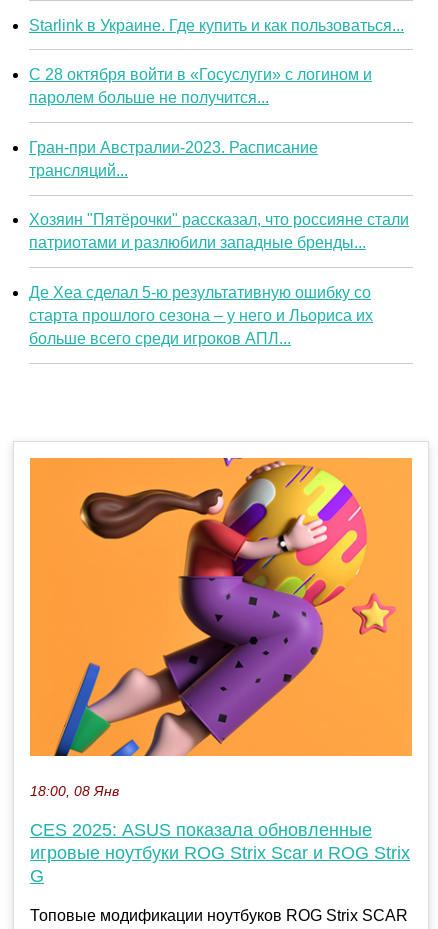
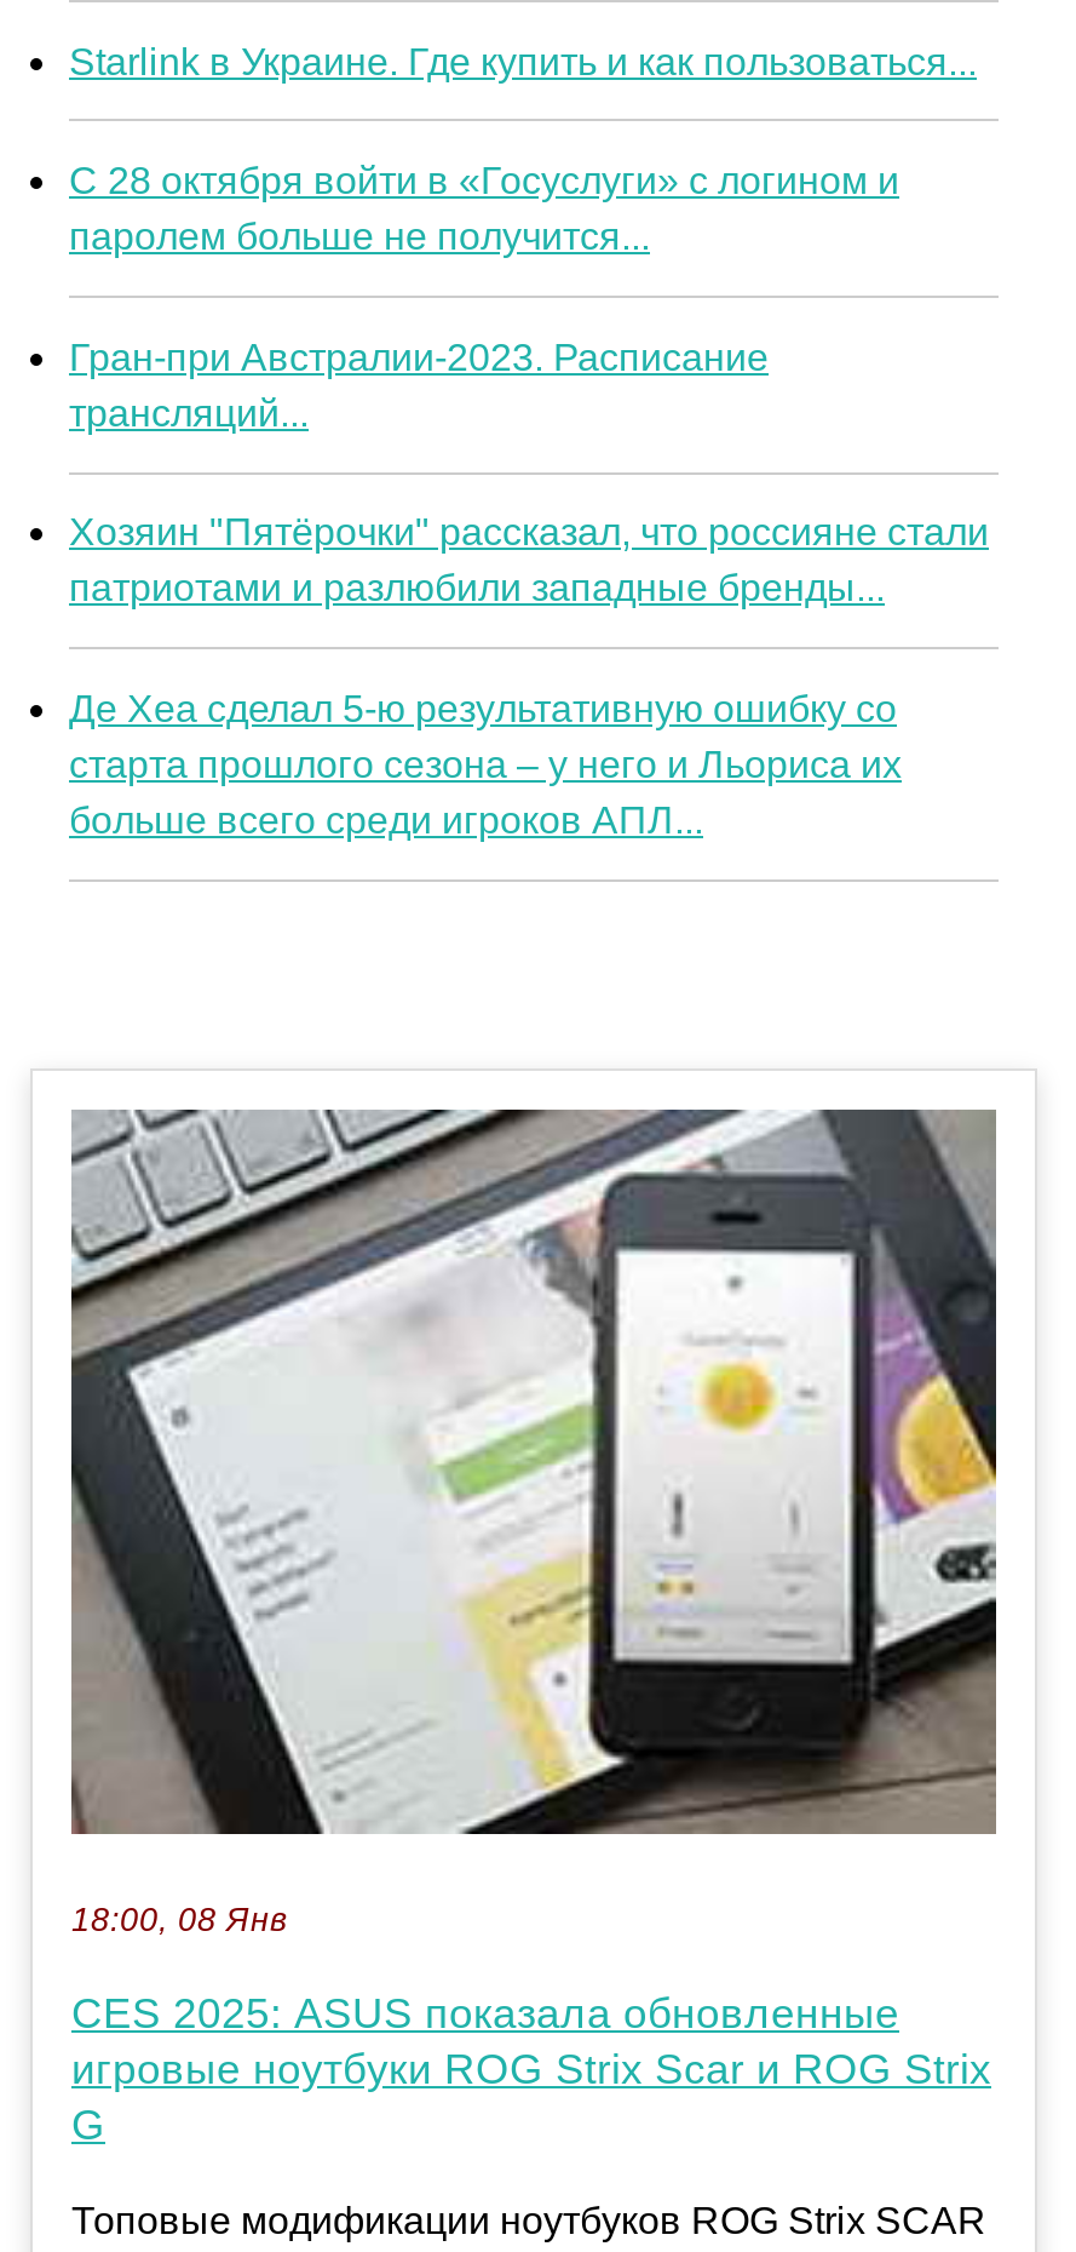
- [image]
+ [image]
